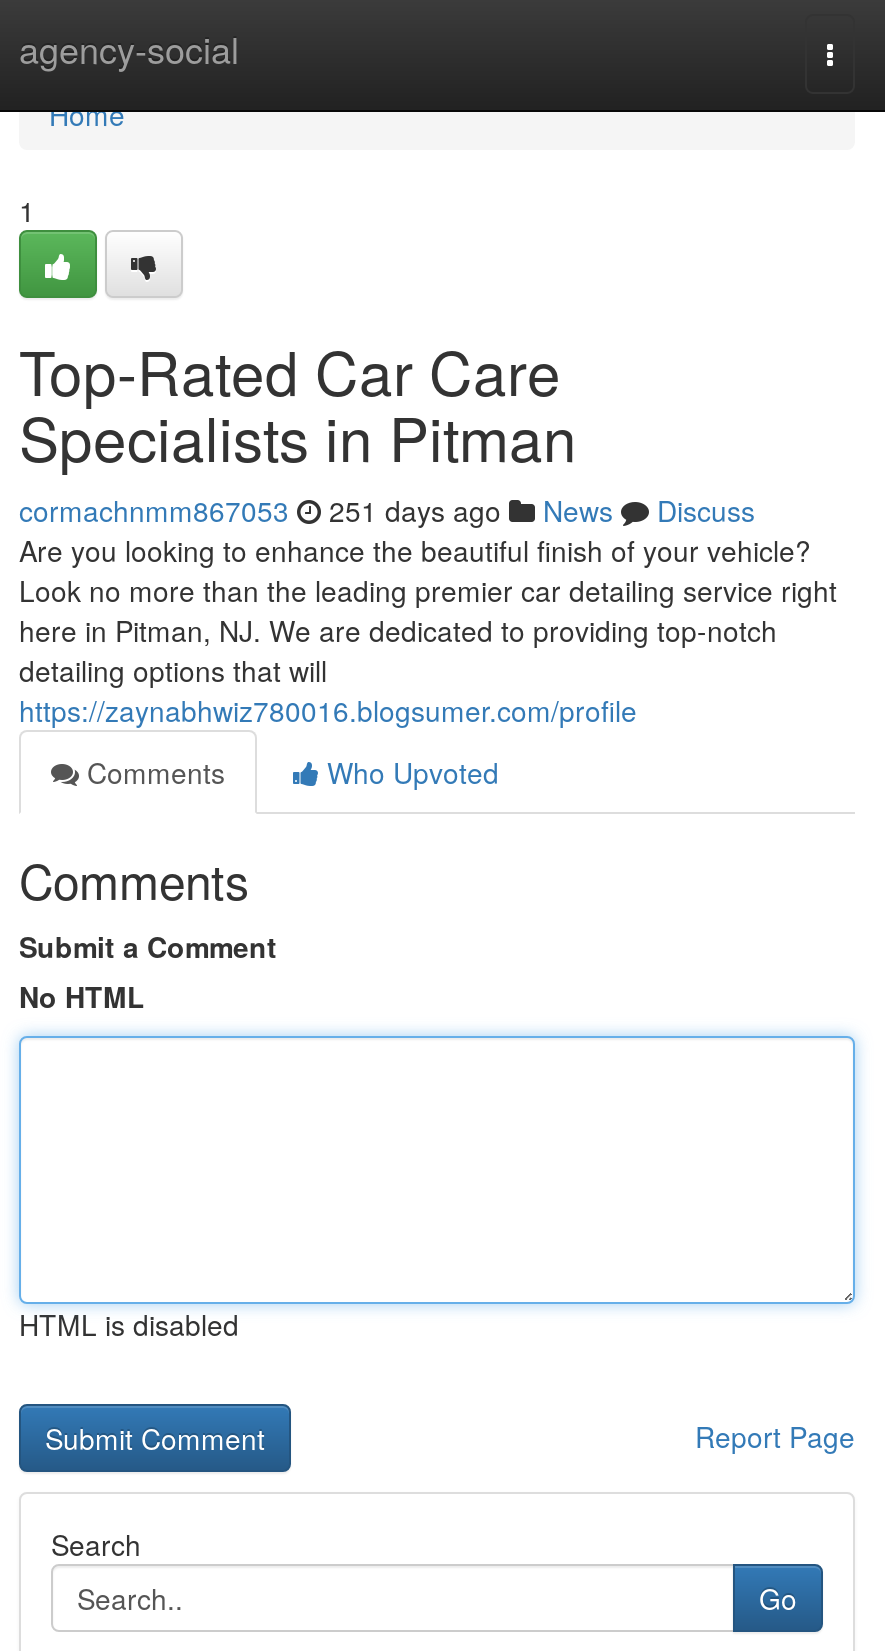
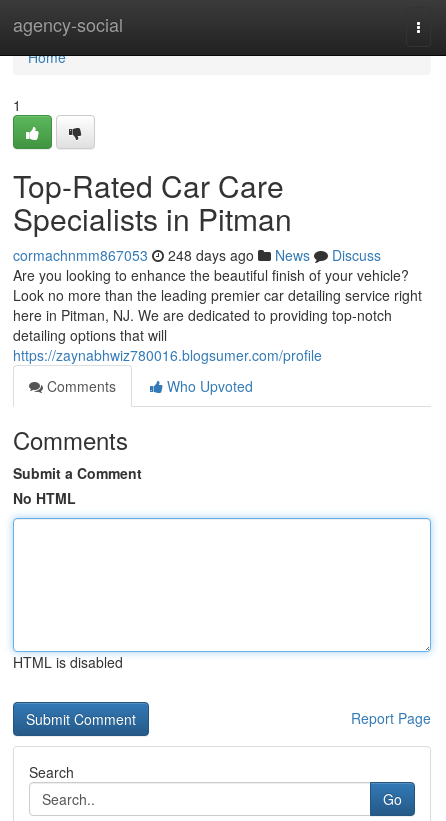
- cormachnmm867053 251 days ago News Discuss
+ cormachnmm867053 248 days ago News Discuss
